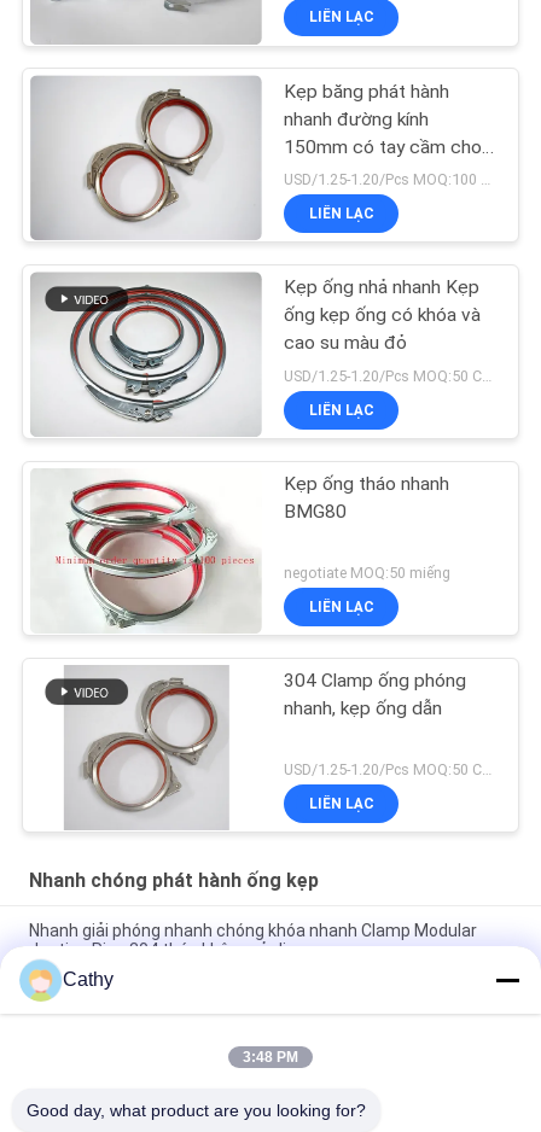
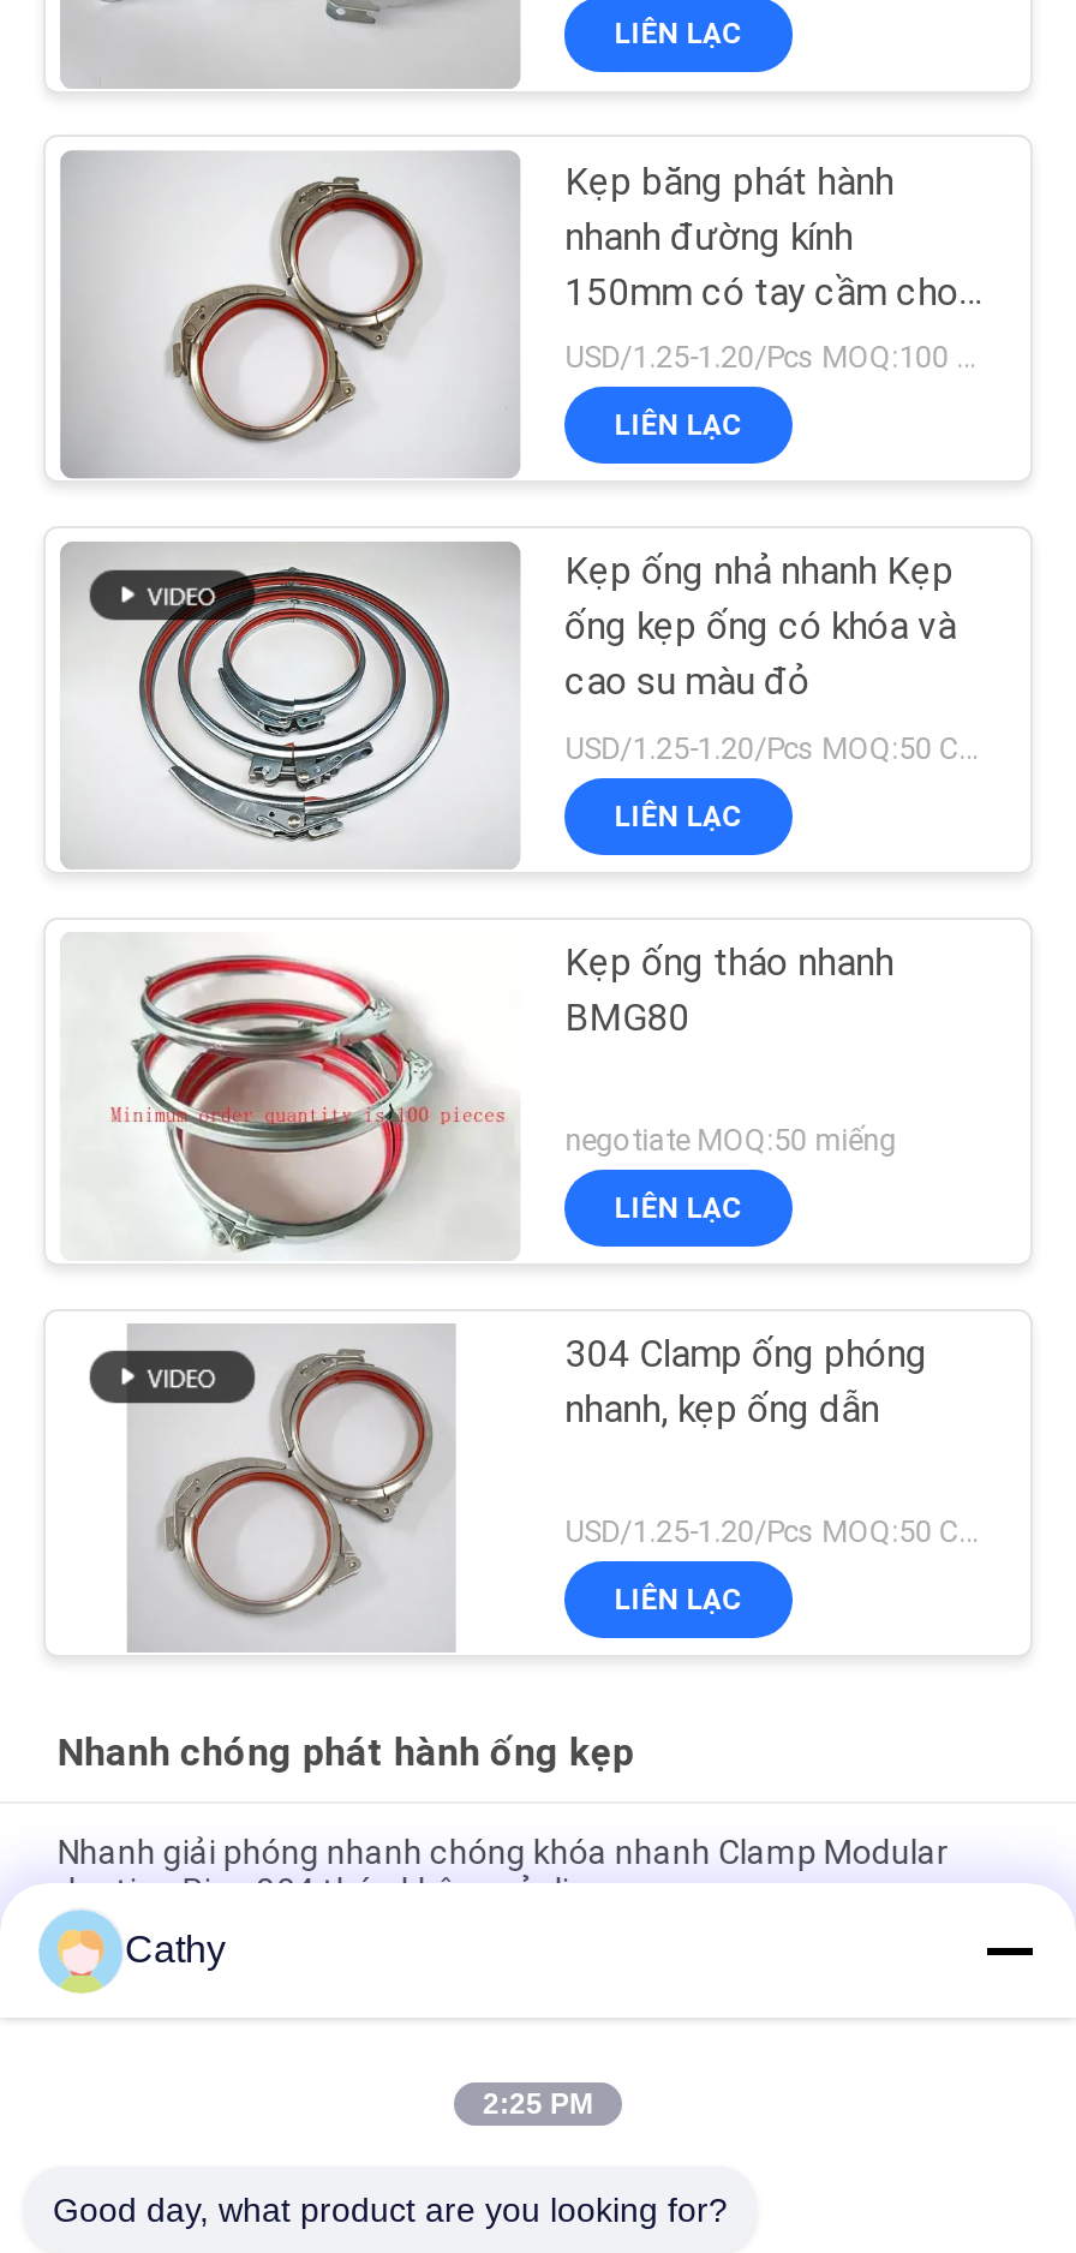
- 3:48 PM
+ 2:25 PM
